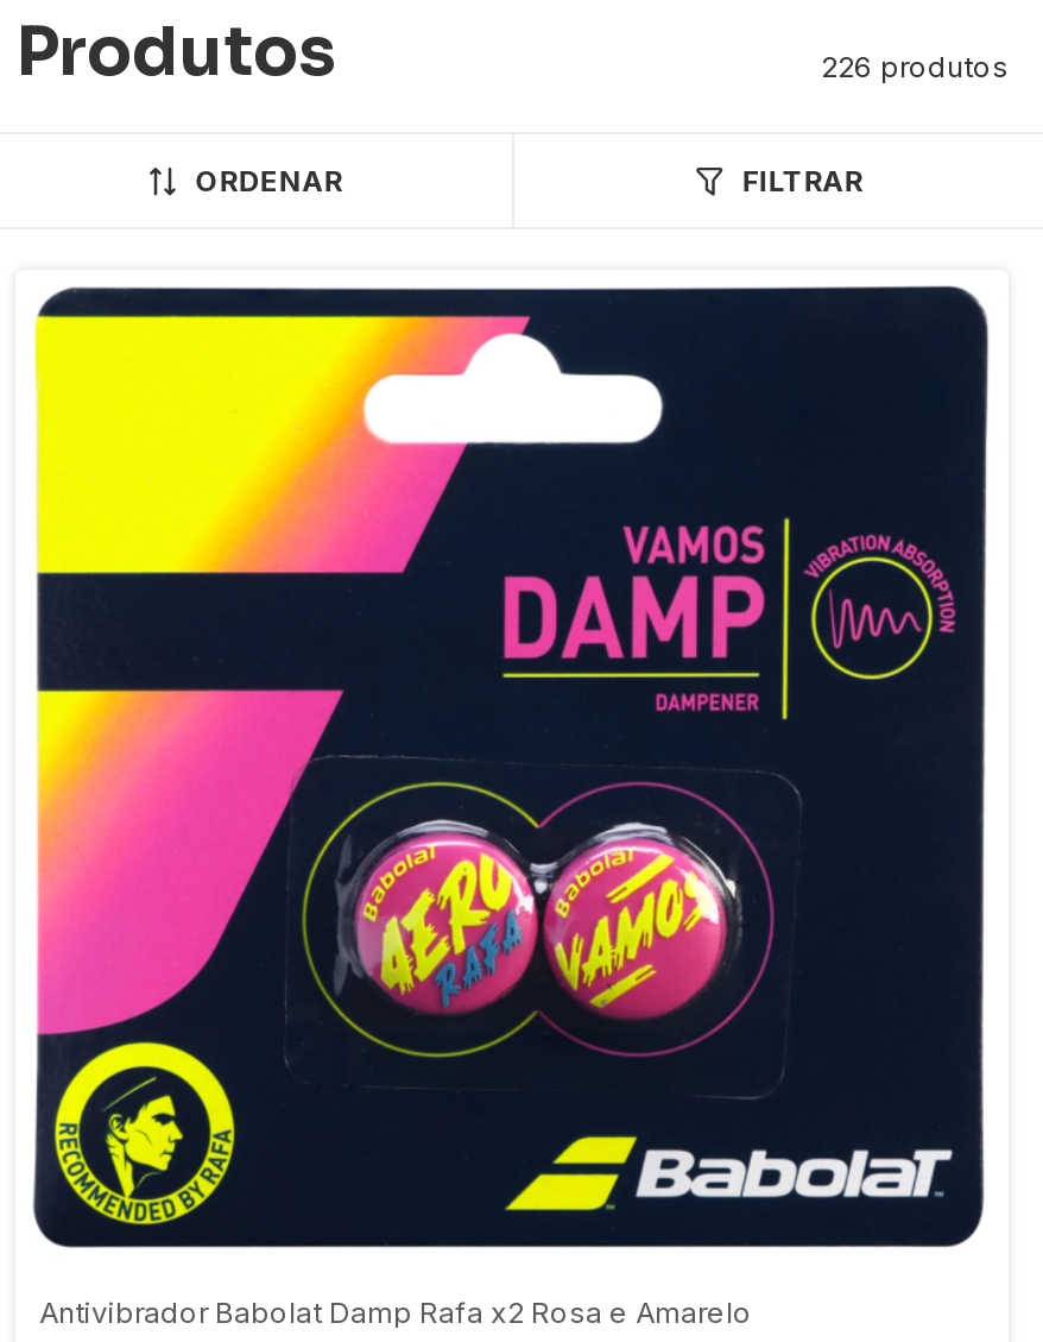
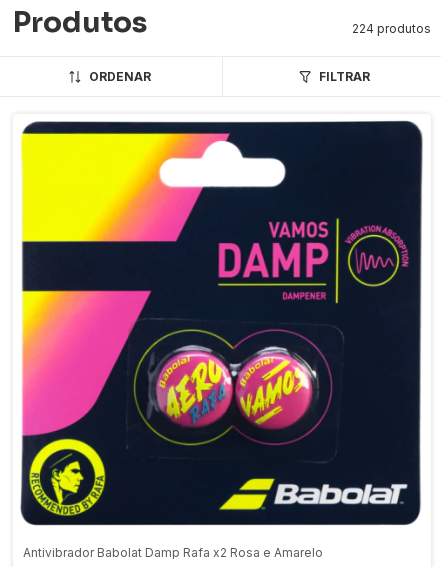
- 226 produtos
+ 224 produtos
